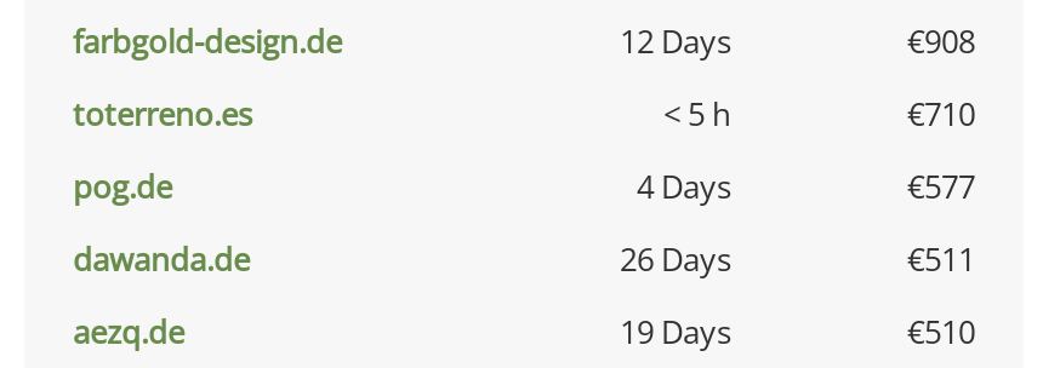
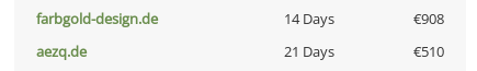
- 12 Days
+ 14 Days

- toterreno.es
- < 5 h
- €710
- pog.de
- 4 Days
- €577
- dawanda.de
- 26 Days
- €511

- 19 Days
+ 21 Days
